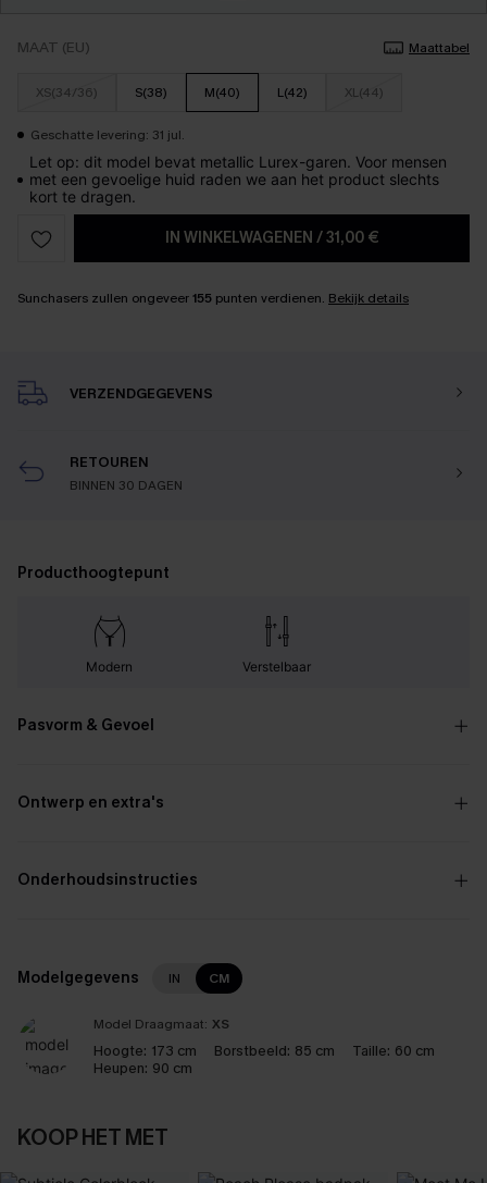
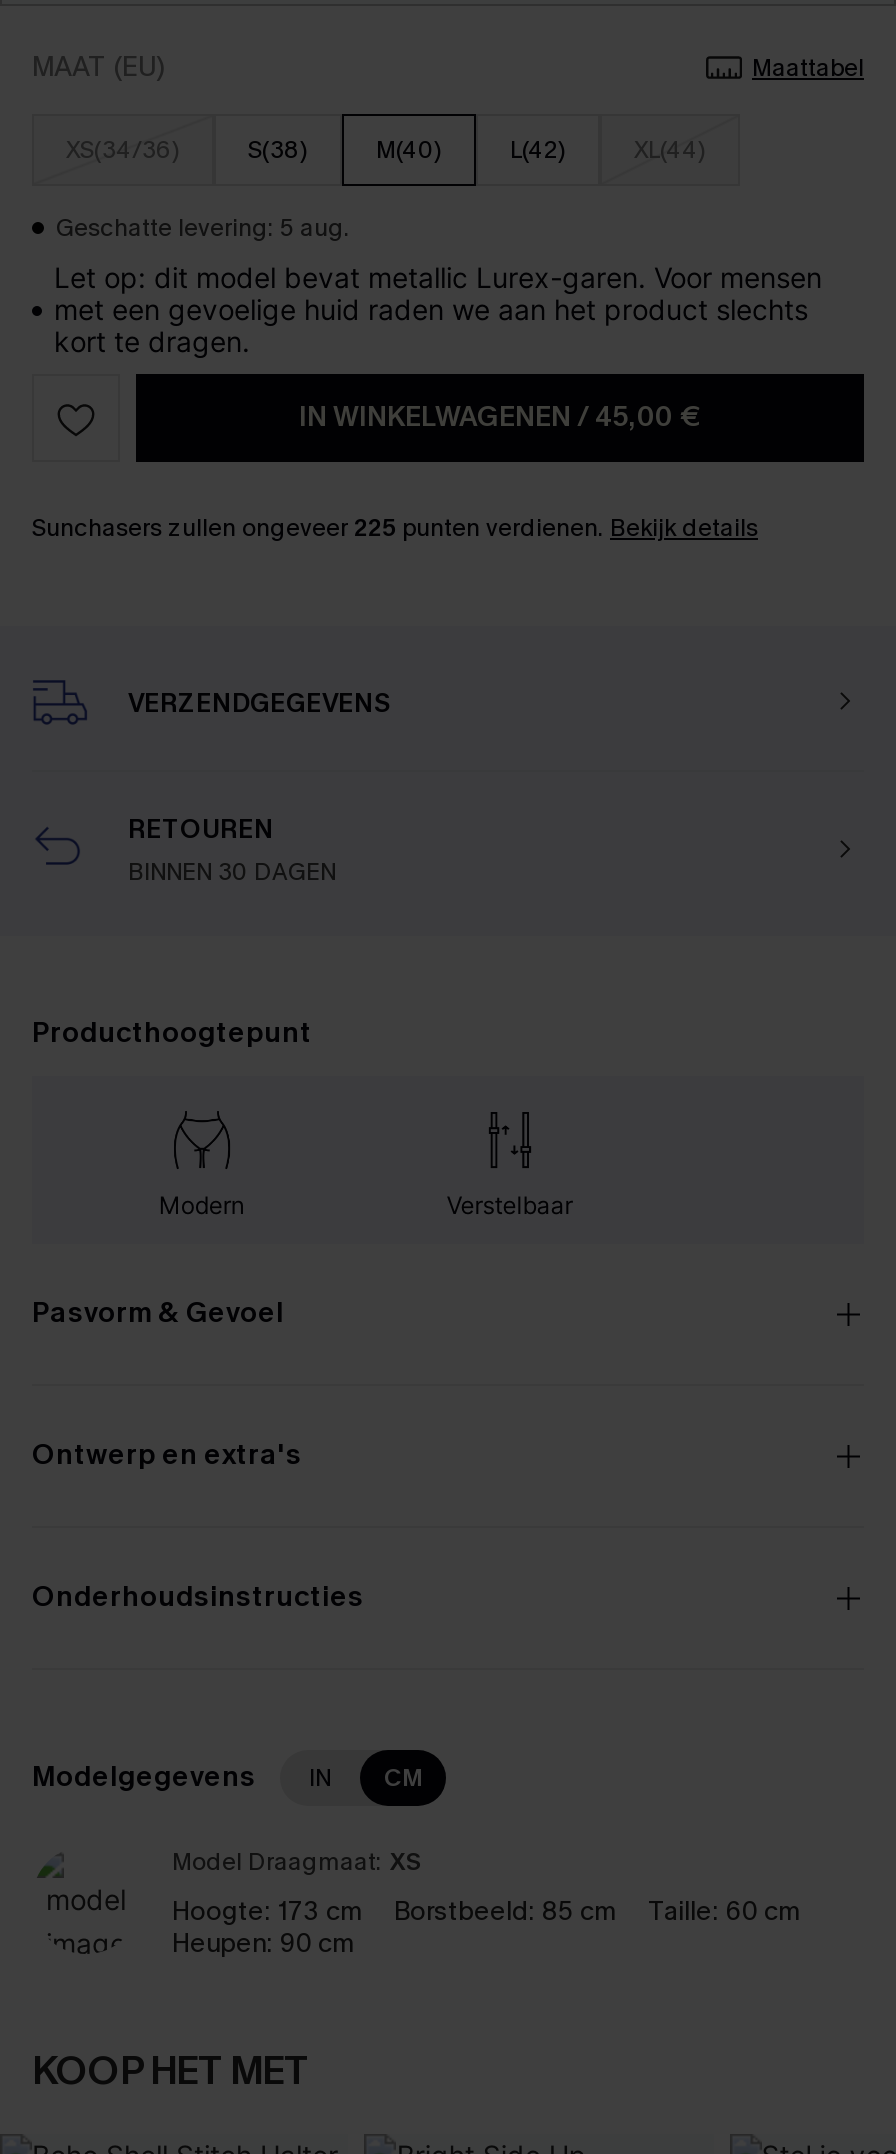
- Geschatte levering: 31 jul.
+ Geschatte levering: 5 aug.

- IN WINKELWAGENEN / 31,00 €
+ IN WINKELWAGENEN / 45,00 €

- Sunchasers zullen ongeveer 155 punten verdienen. Bekijk details
+ Sunchasers zullen ongeveer 225 punten verdienen. Bekijk details
